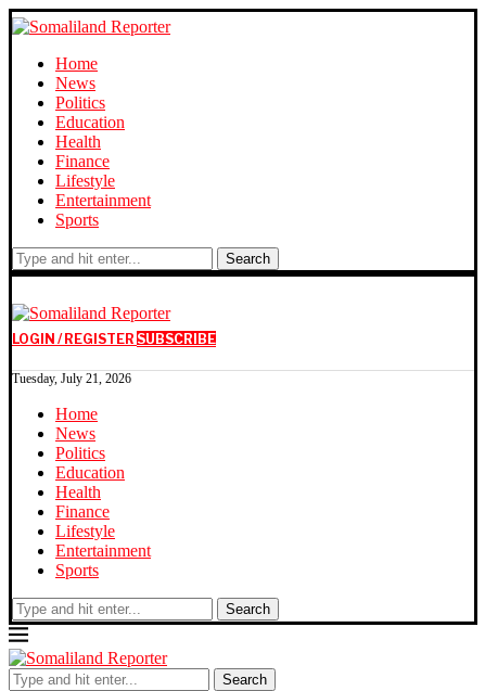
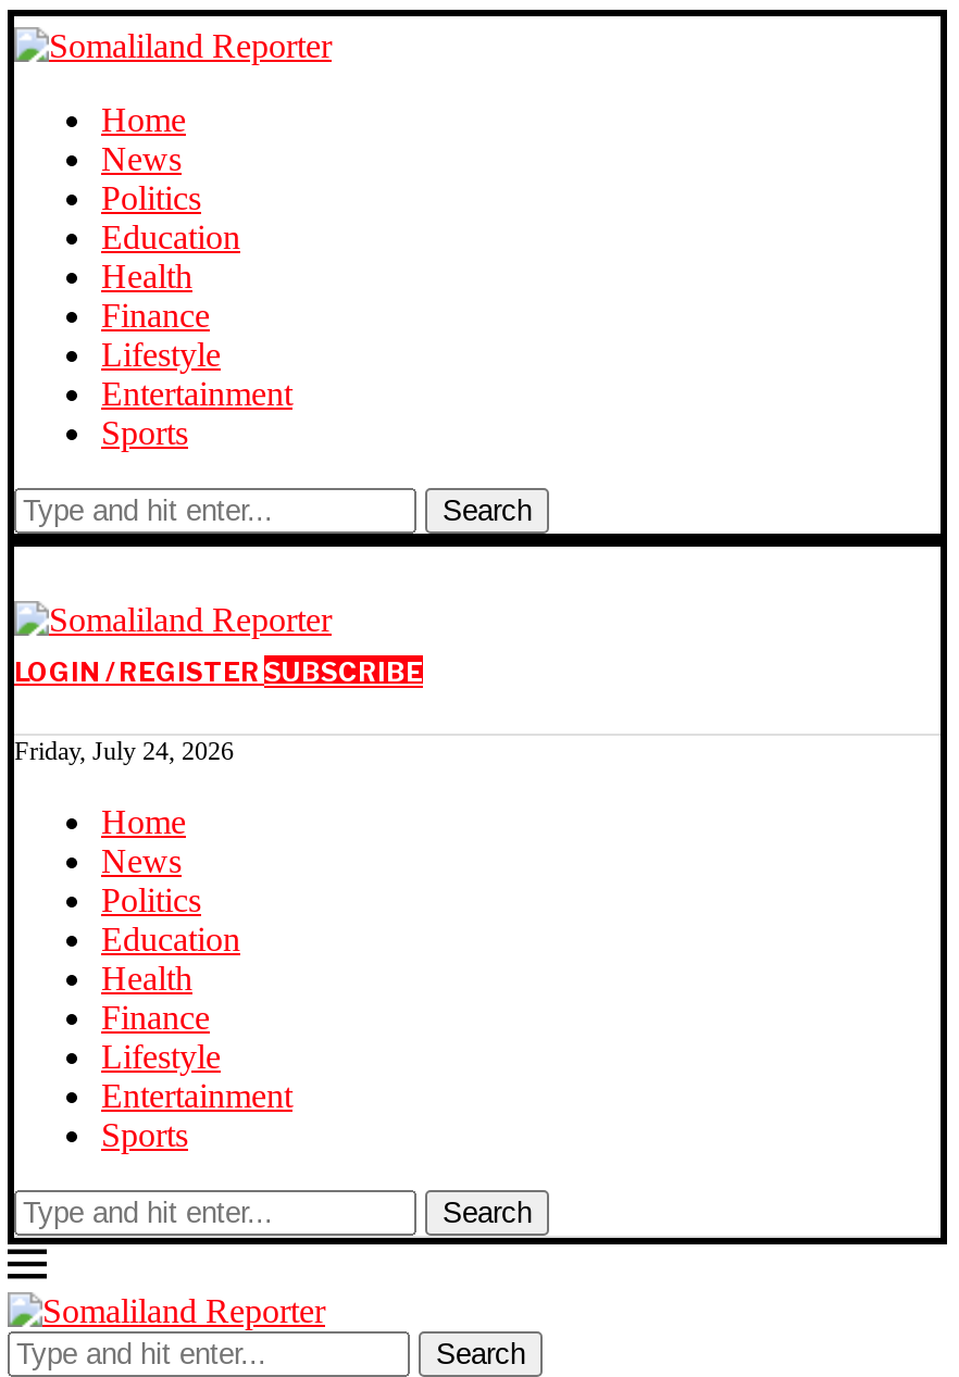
- Tuesday, July 21, 2026
+ Friday, July 24, 2026
